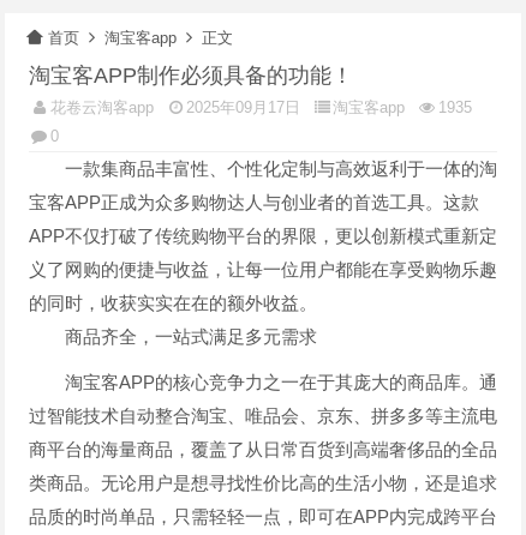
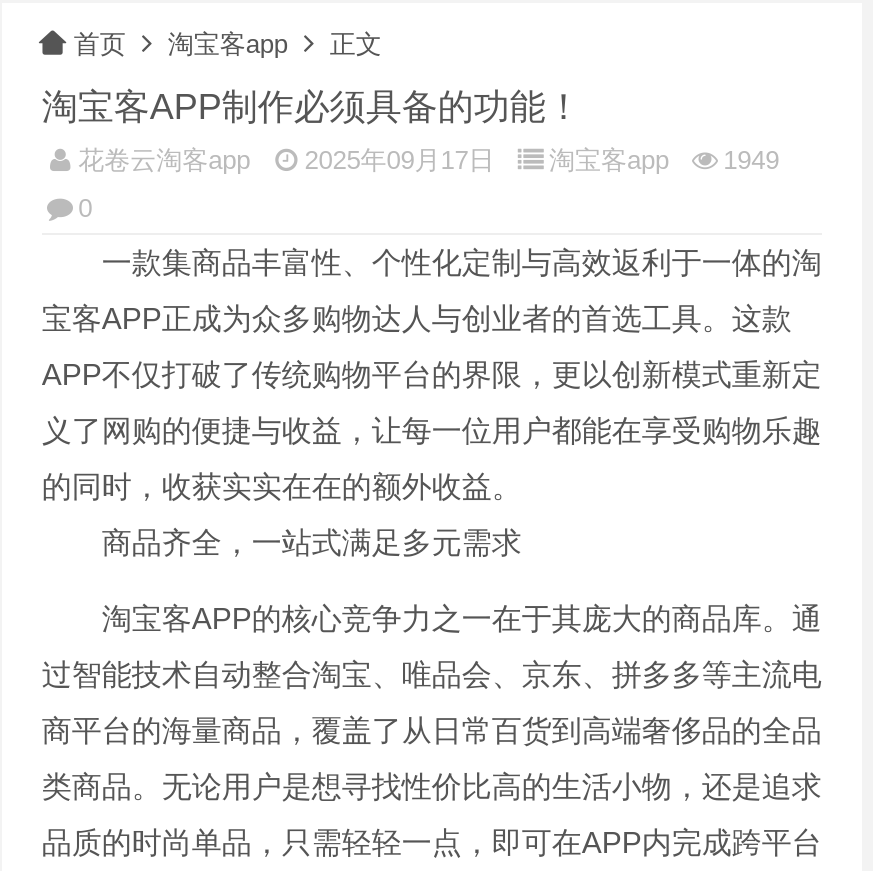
- 花卷云淘客app 2025年09月17日 淘宝客app 1935
+ 花卷云淘客app 2025年09月17日 淘宝客app 1949
